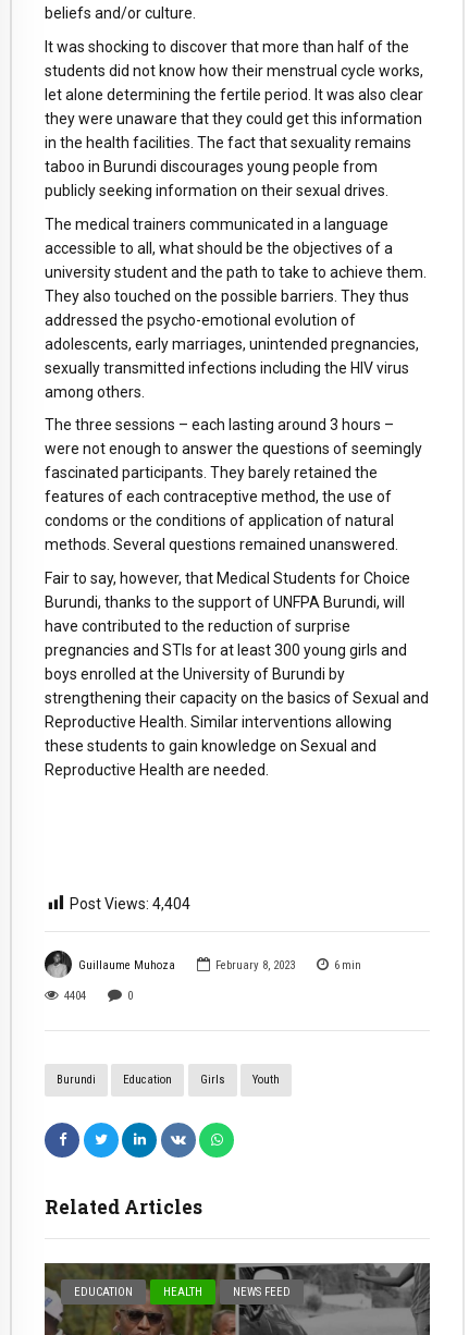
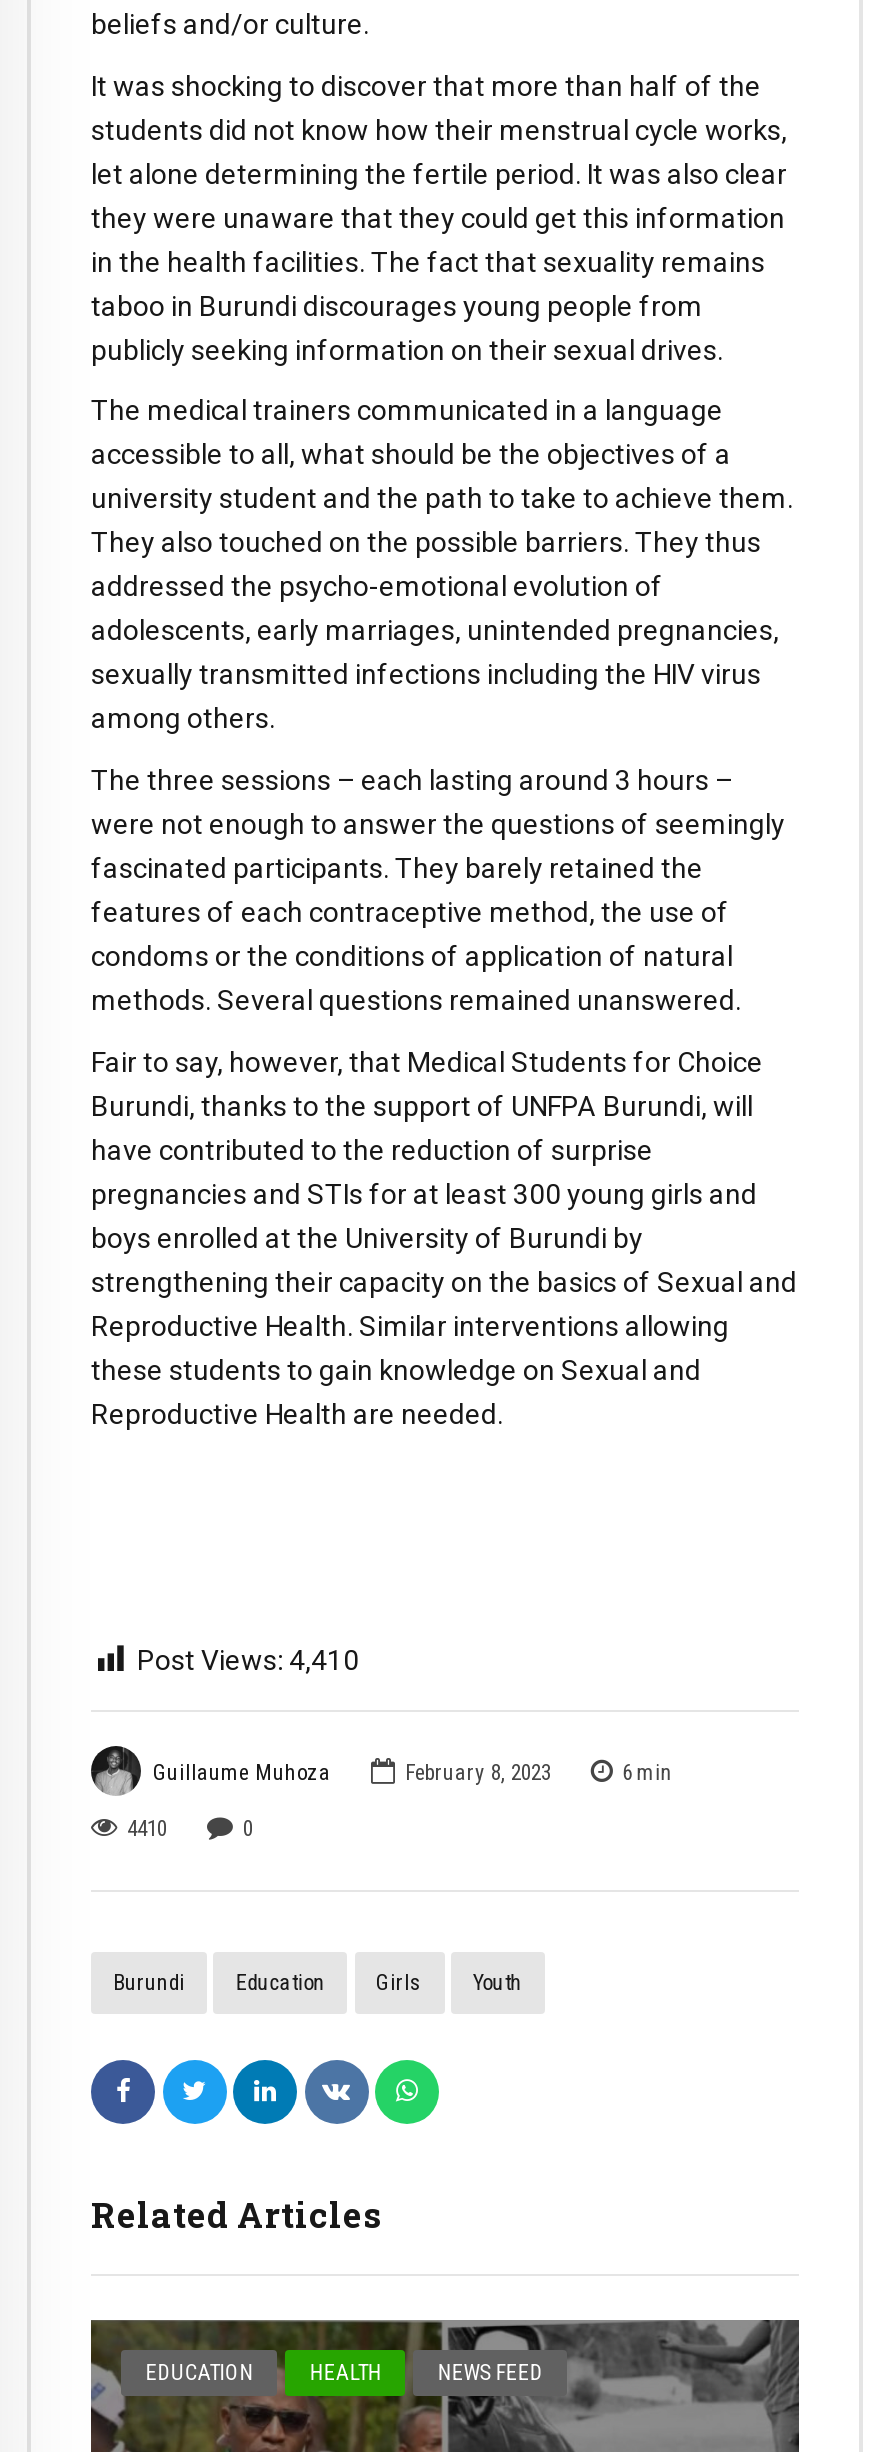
- Post Views: 4,404
+ Post Views: 4,410

- 4404
+ 4410
